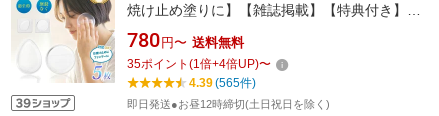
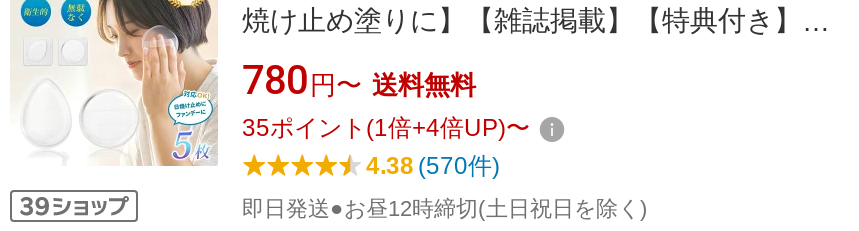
- 4.39 (565件)
+ 4.38 (570件)
